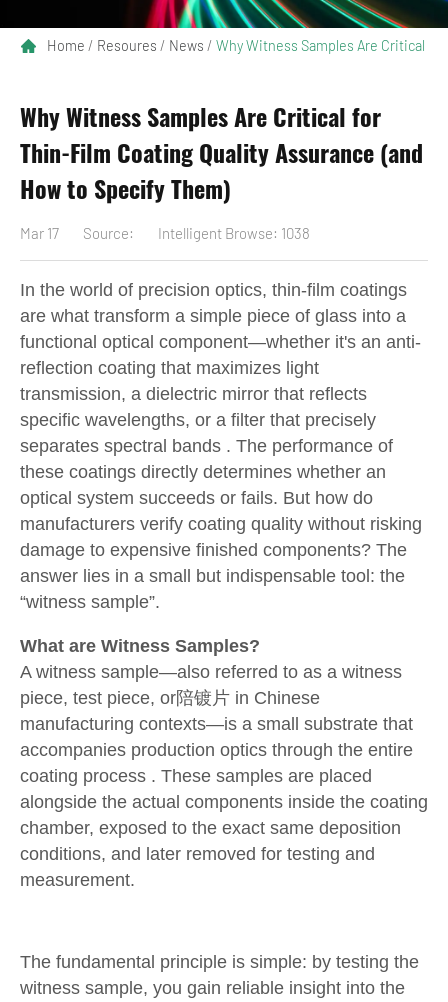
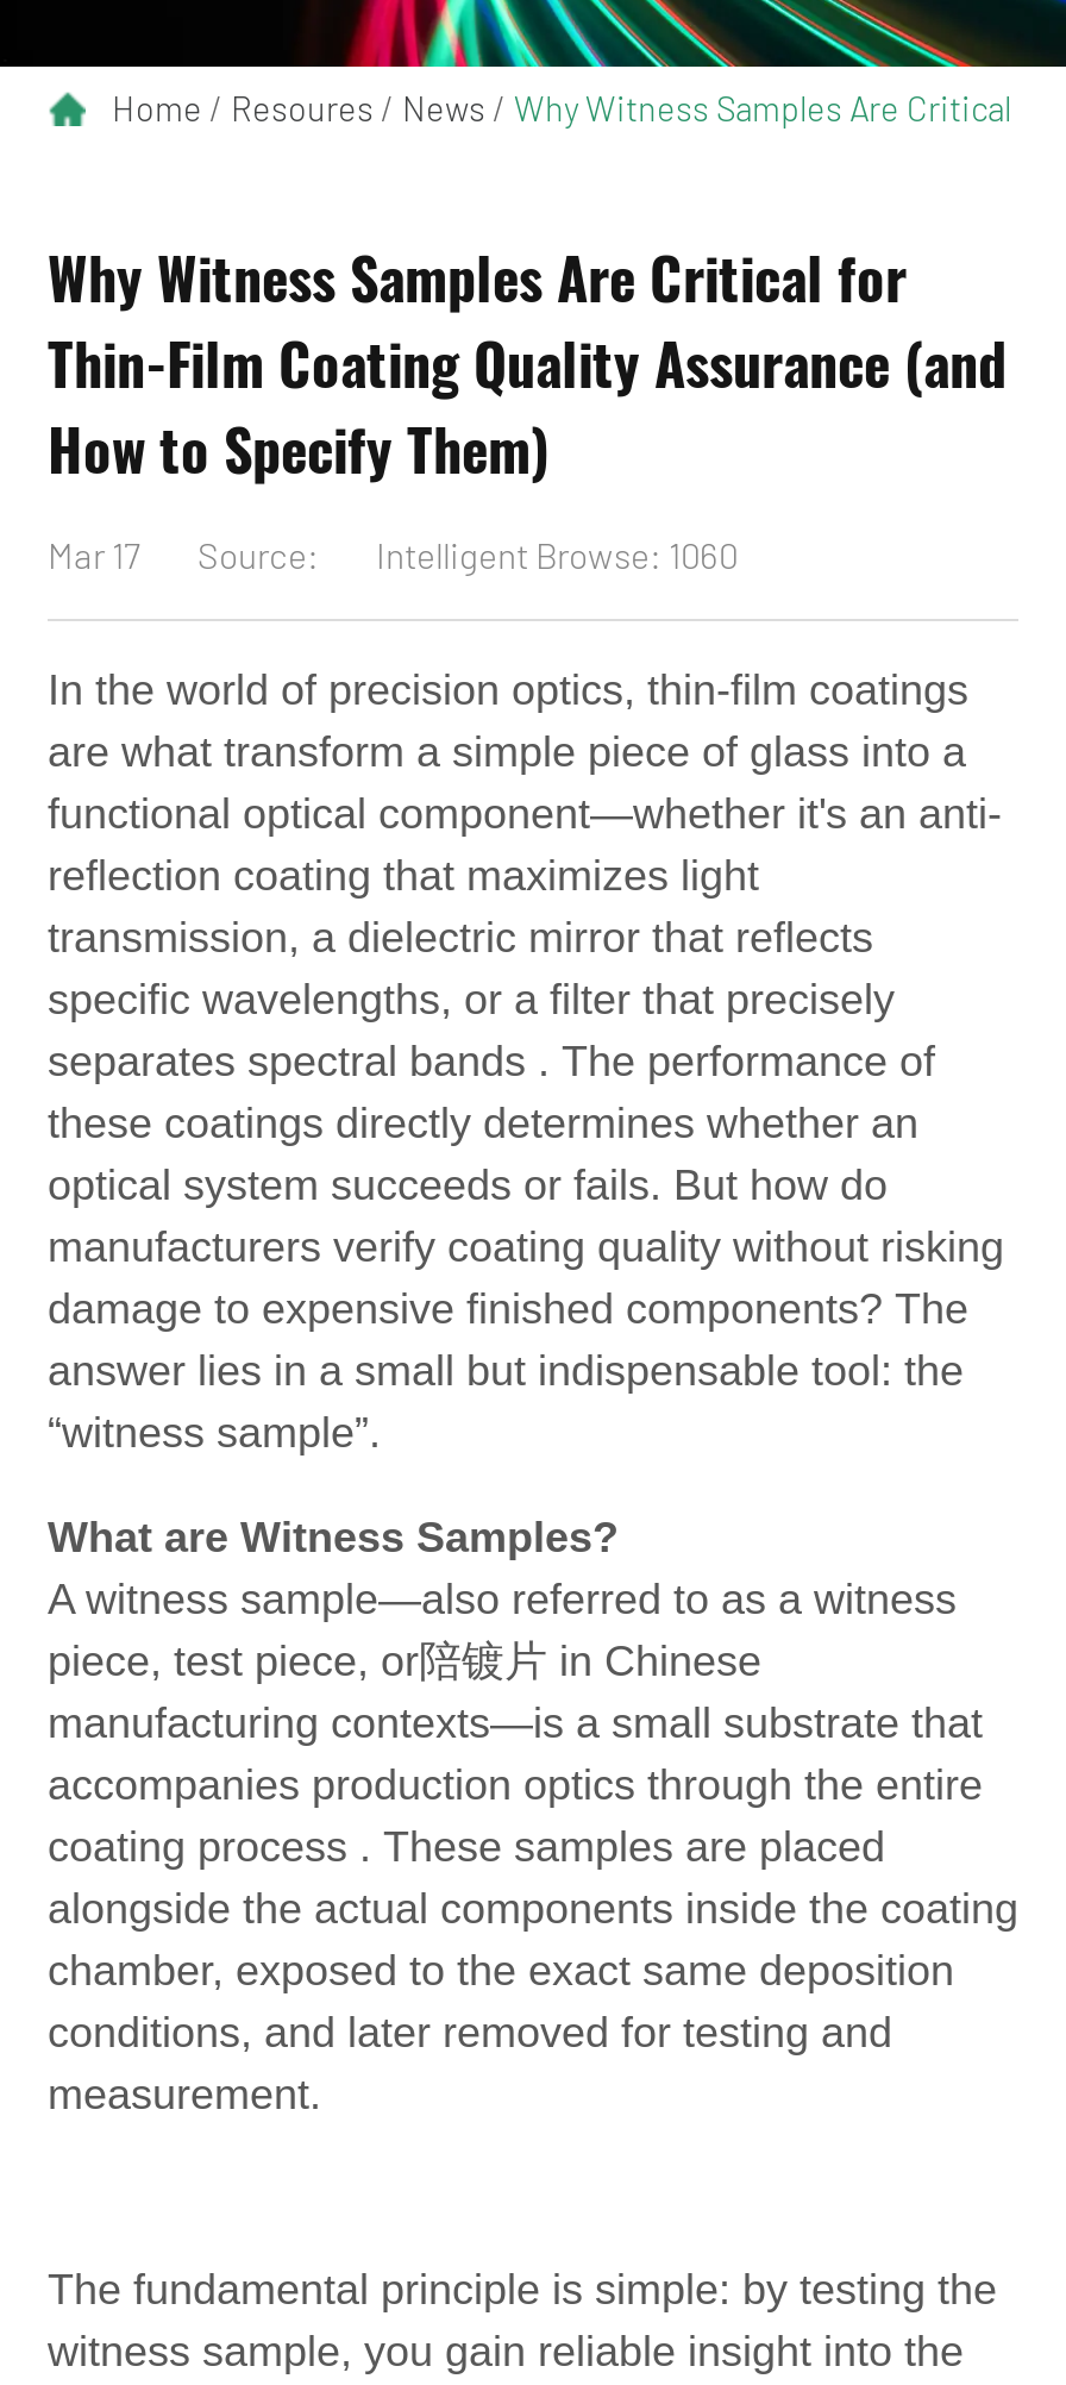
- Intelligent Browse: 1038
+ Intelligent Browse: 1060
